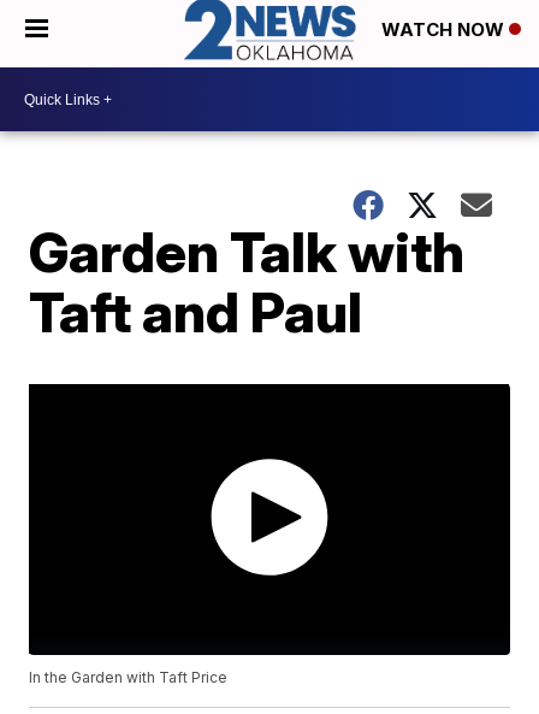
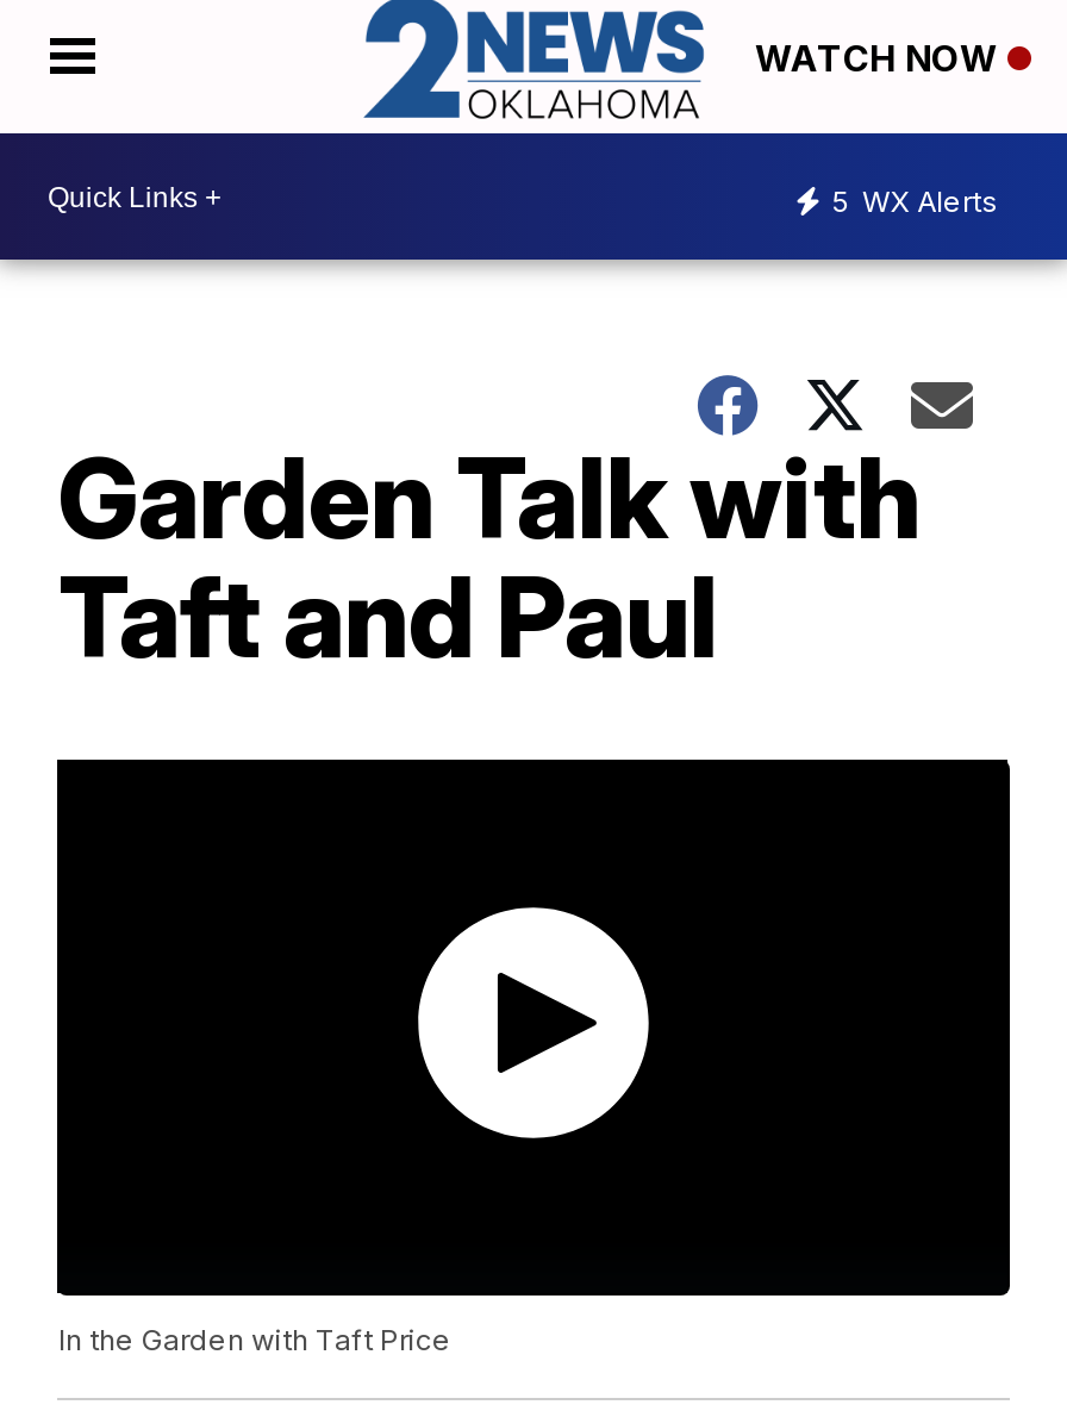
+ 5 WX Alerts
